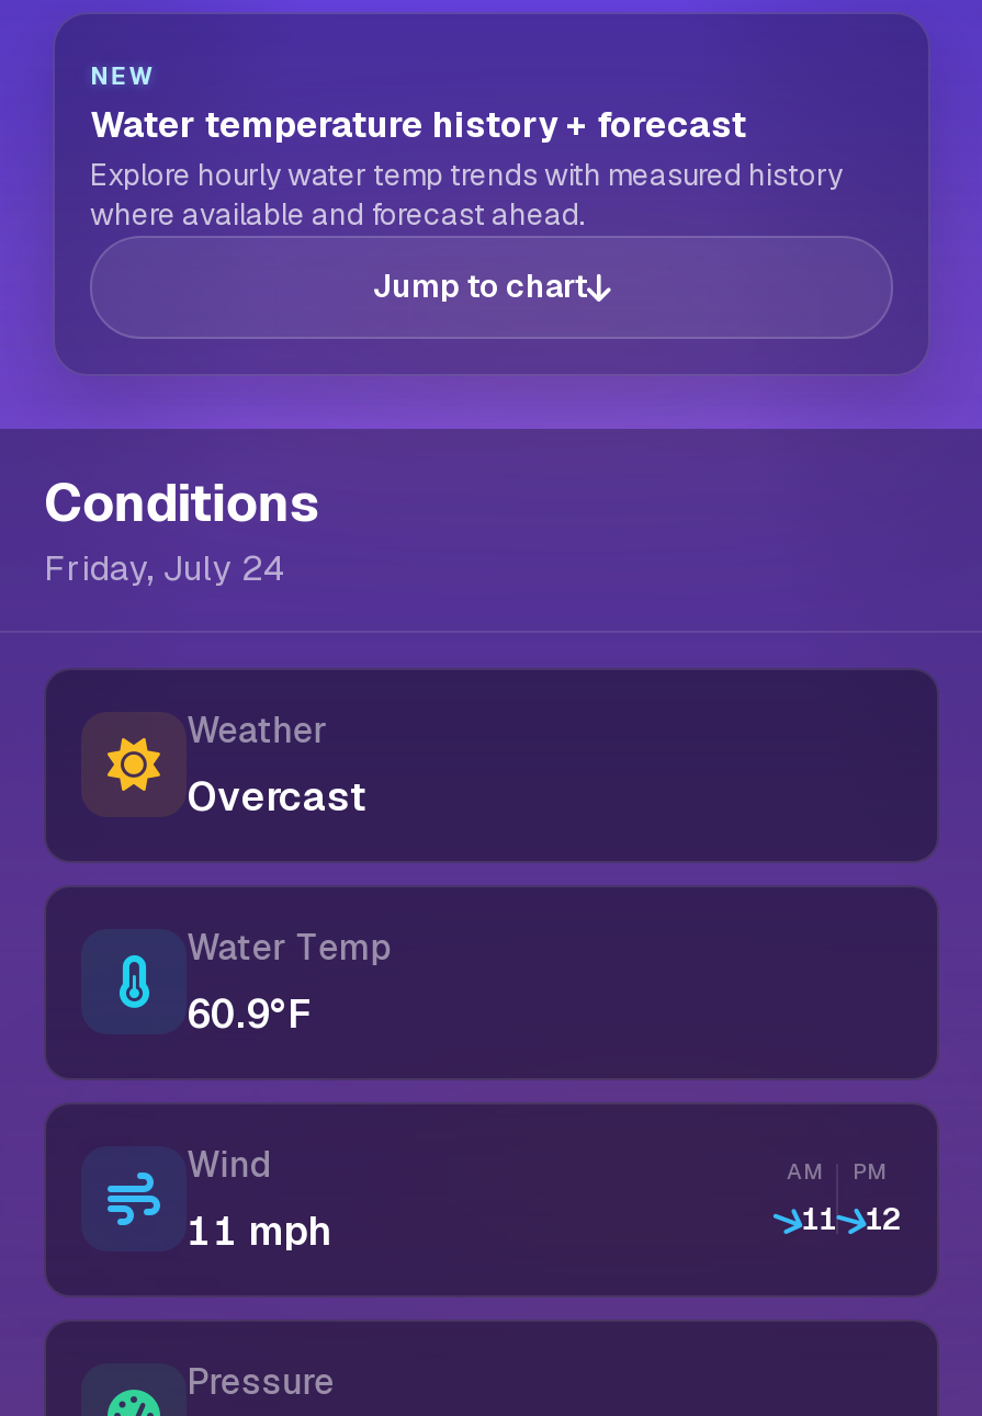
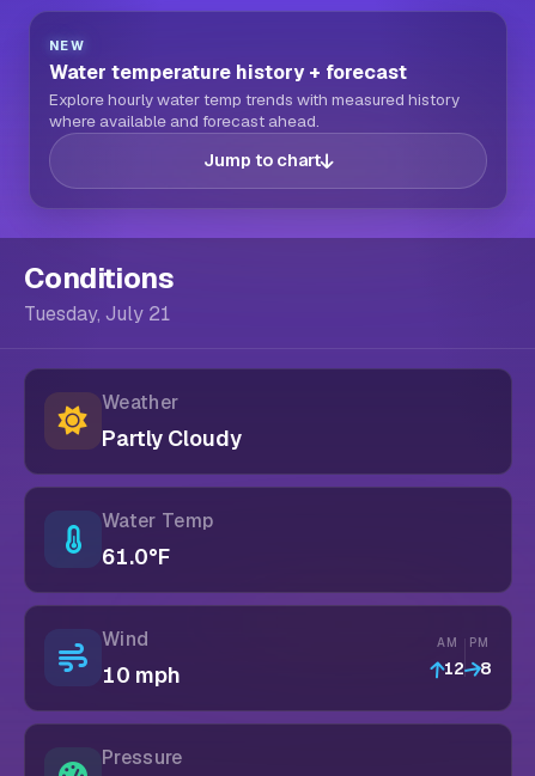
- Friday, July 24
+ Tuesday, July 21

- Overcast
+ Partly Cloudy

- 60.9°F
+ 61.0°F

- PM

+ PM
+ 8

- 11 mph
+ 10 mph

- 11
